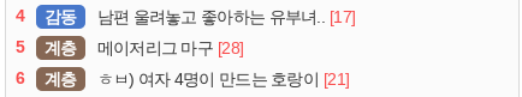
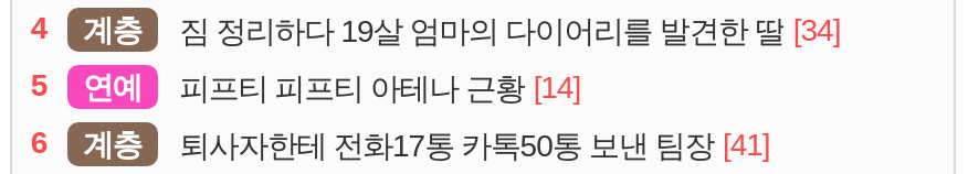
- 감동
- 남편 울려놓고 좋아하는 유부녀.. [17]
+ 계층
+ 짐 정리하다 19살 엄마의 다이어리를 발견한 딸 [34]

- 계층
- 메이저리그 마구 [28]
+ 연예
+ 피프티 피프티 아테나 근황 [14]

- ㅎㅂ) 여자 4명이 만드는 호랑이 [21]
+ 퇴사자한테 전화17통 카톡50통 보낸 팀장 [41]
